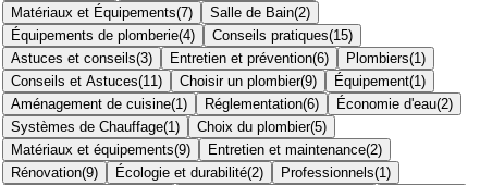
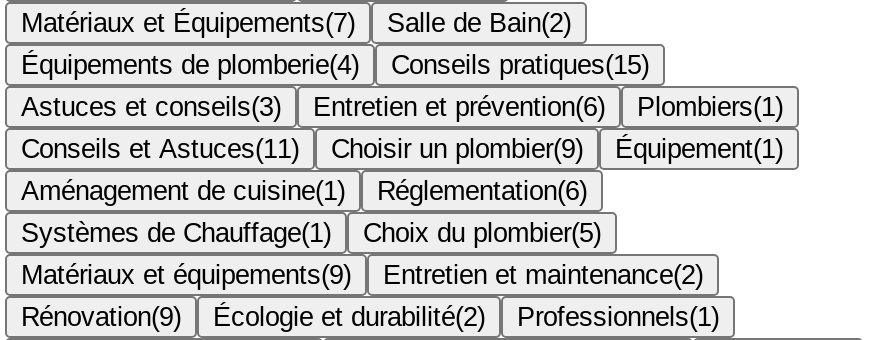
- Économie d'eau (2)
